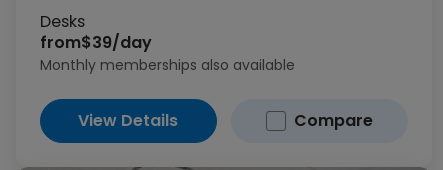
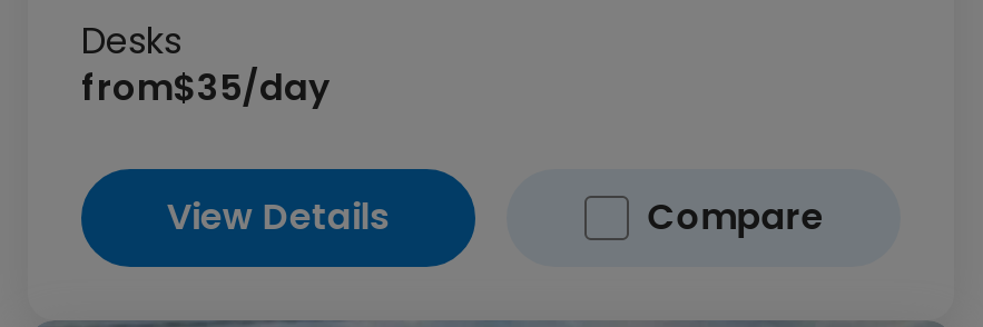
- from$39/day
- Monthly memberships also available
+ from$35/day
